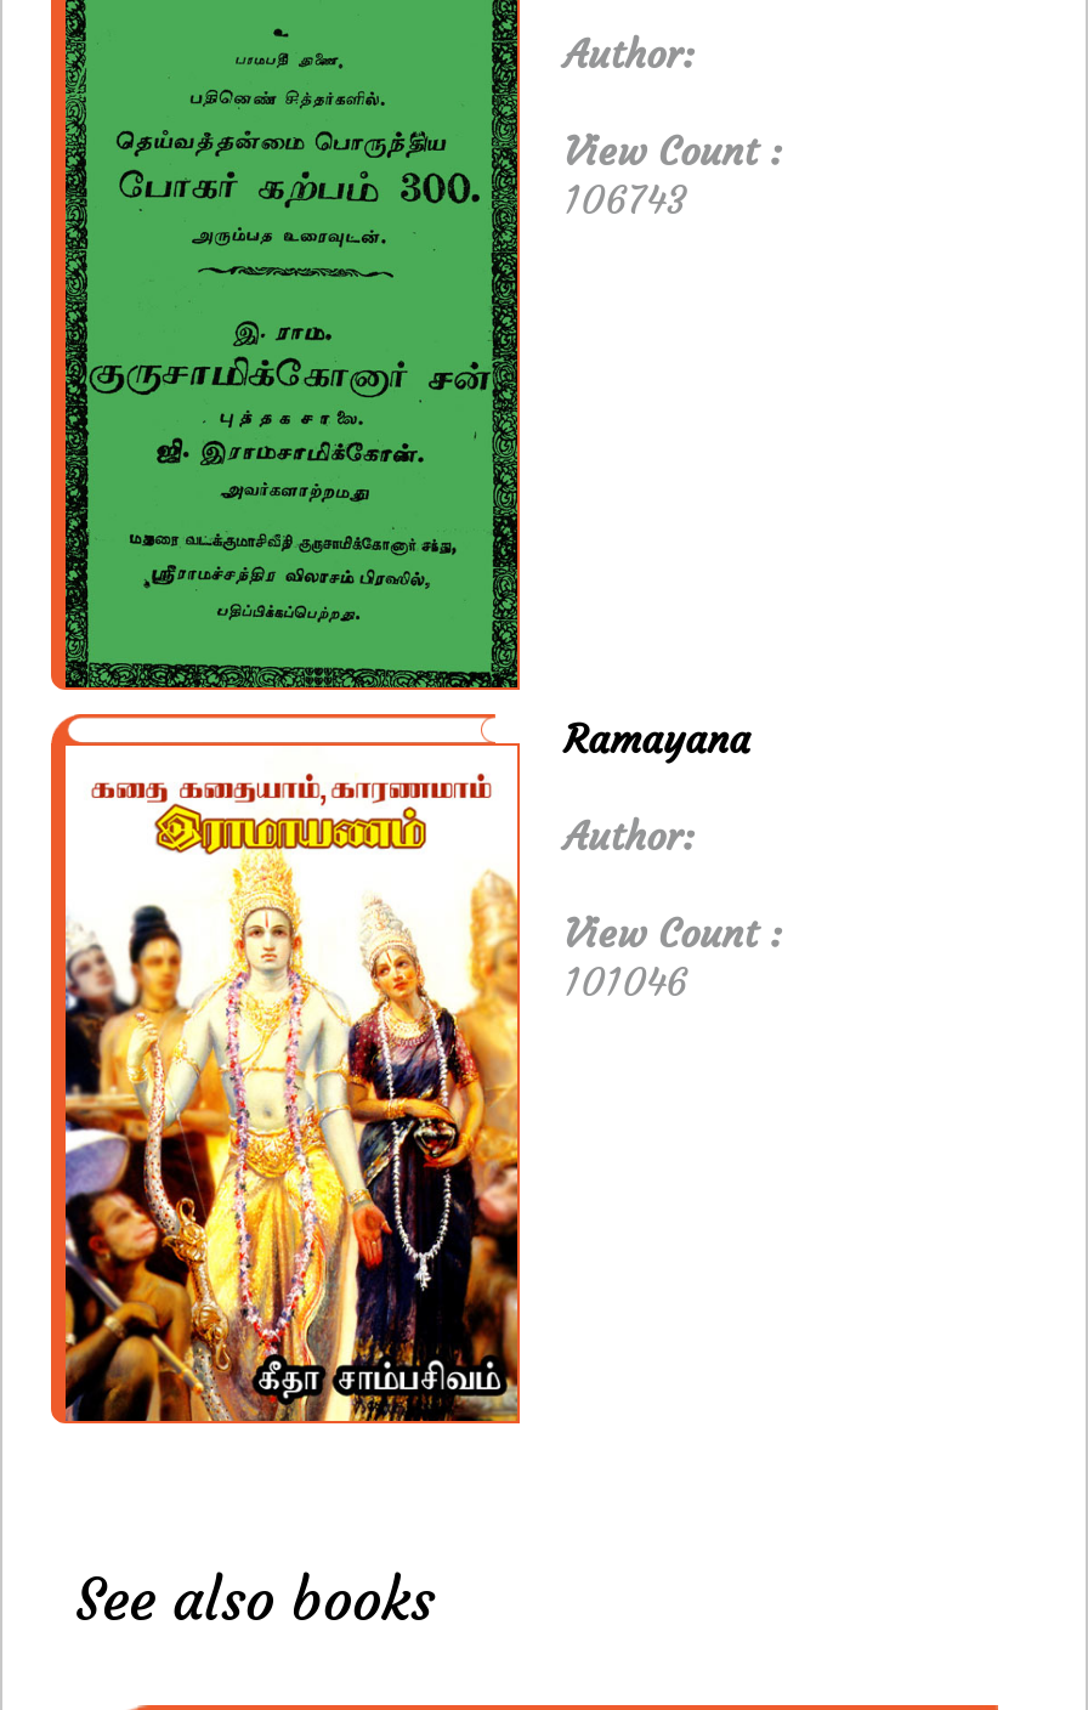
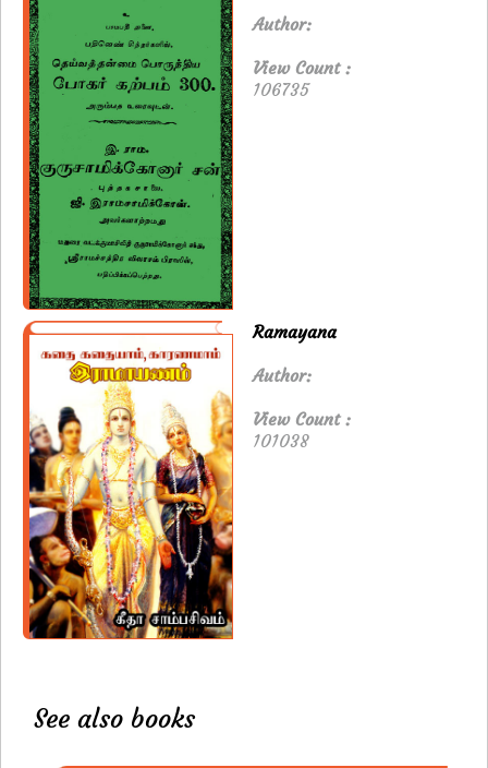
- 106743
+ 106735

- 101046
+ 101038
